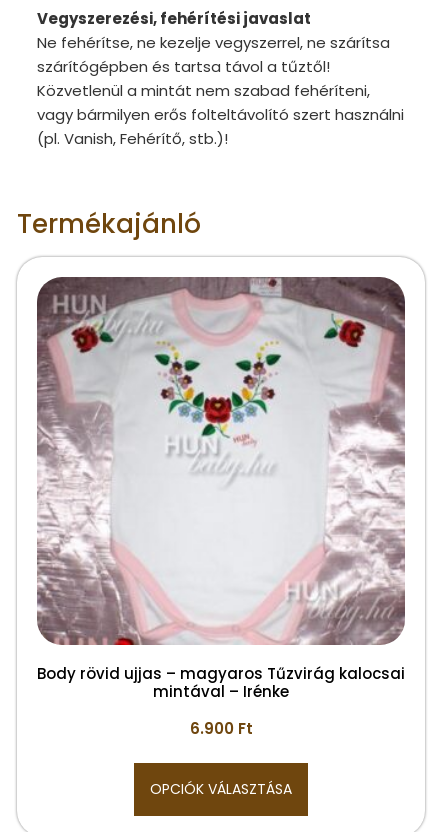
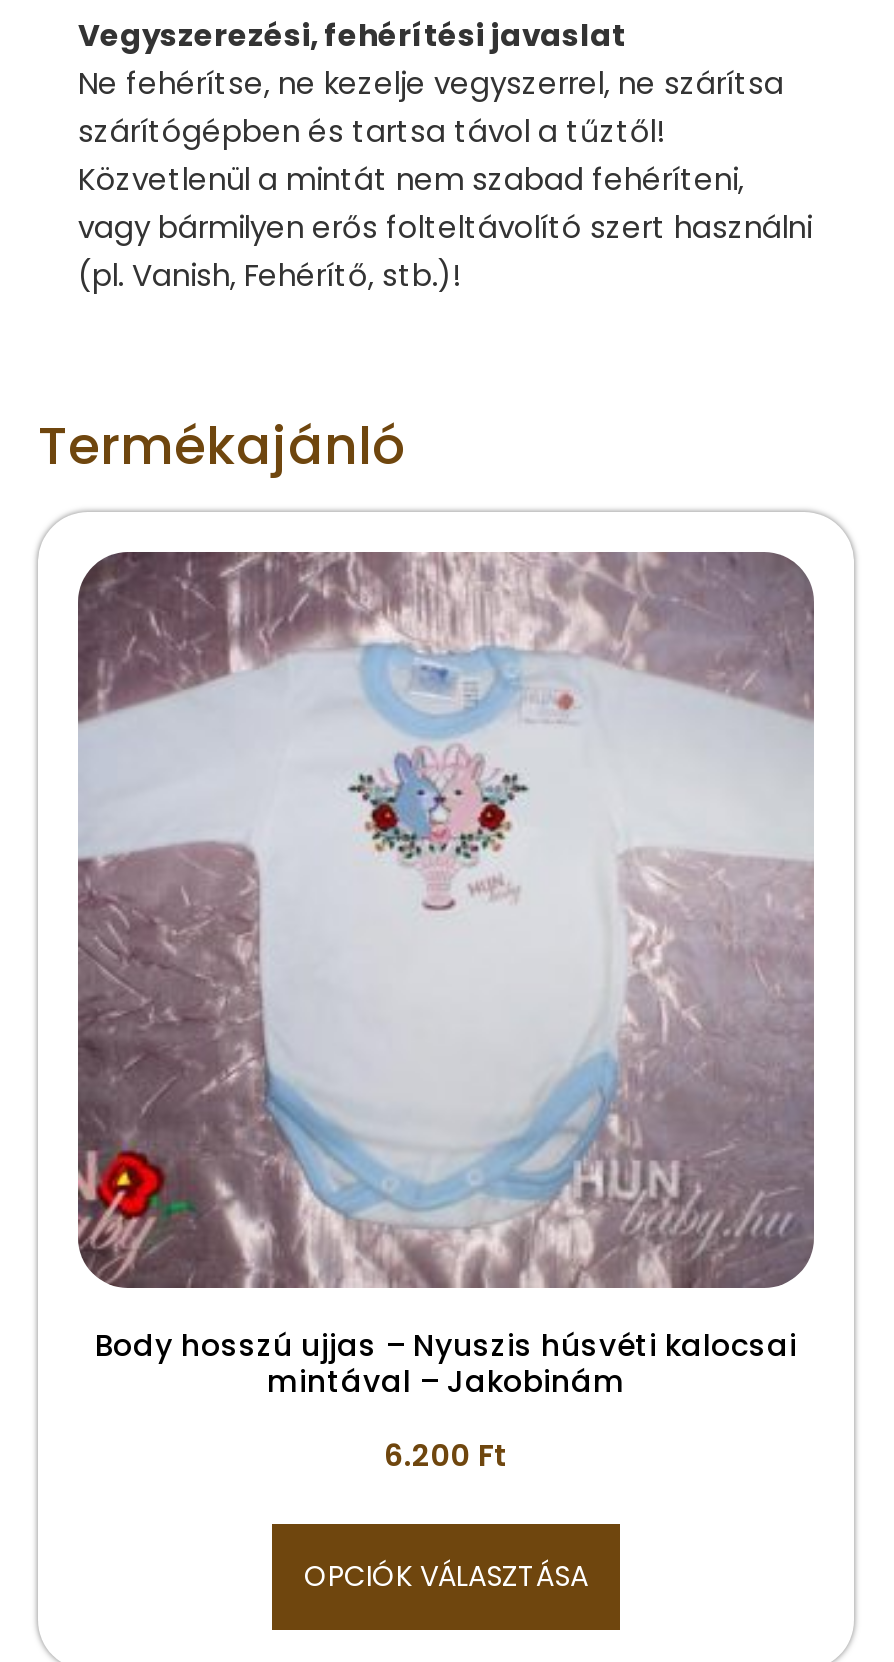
- [image]
- Body rövid ujjas – magyaros Tűzvirág kalocsai
+ [image]
+ Body hosszú ujjas – Nyuszis húsvéti kalocsai

- mintával – Irénke
+ mintával – Jakobinám

- 6.900 Ft
+ 6.200 Ft
